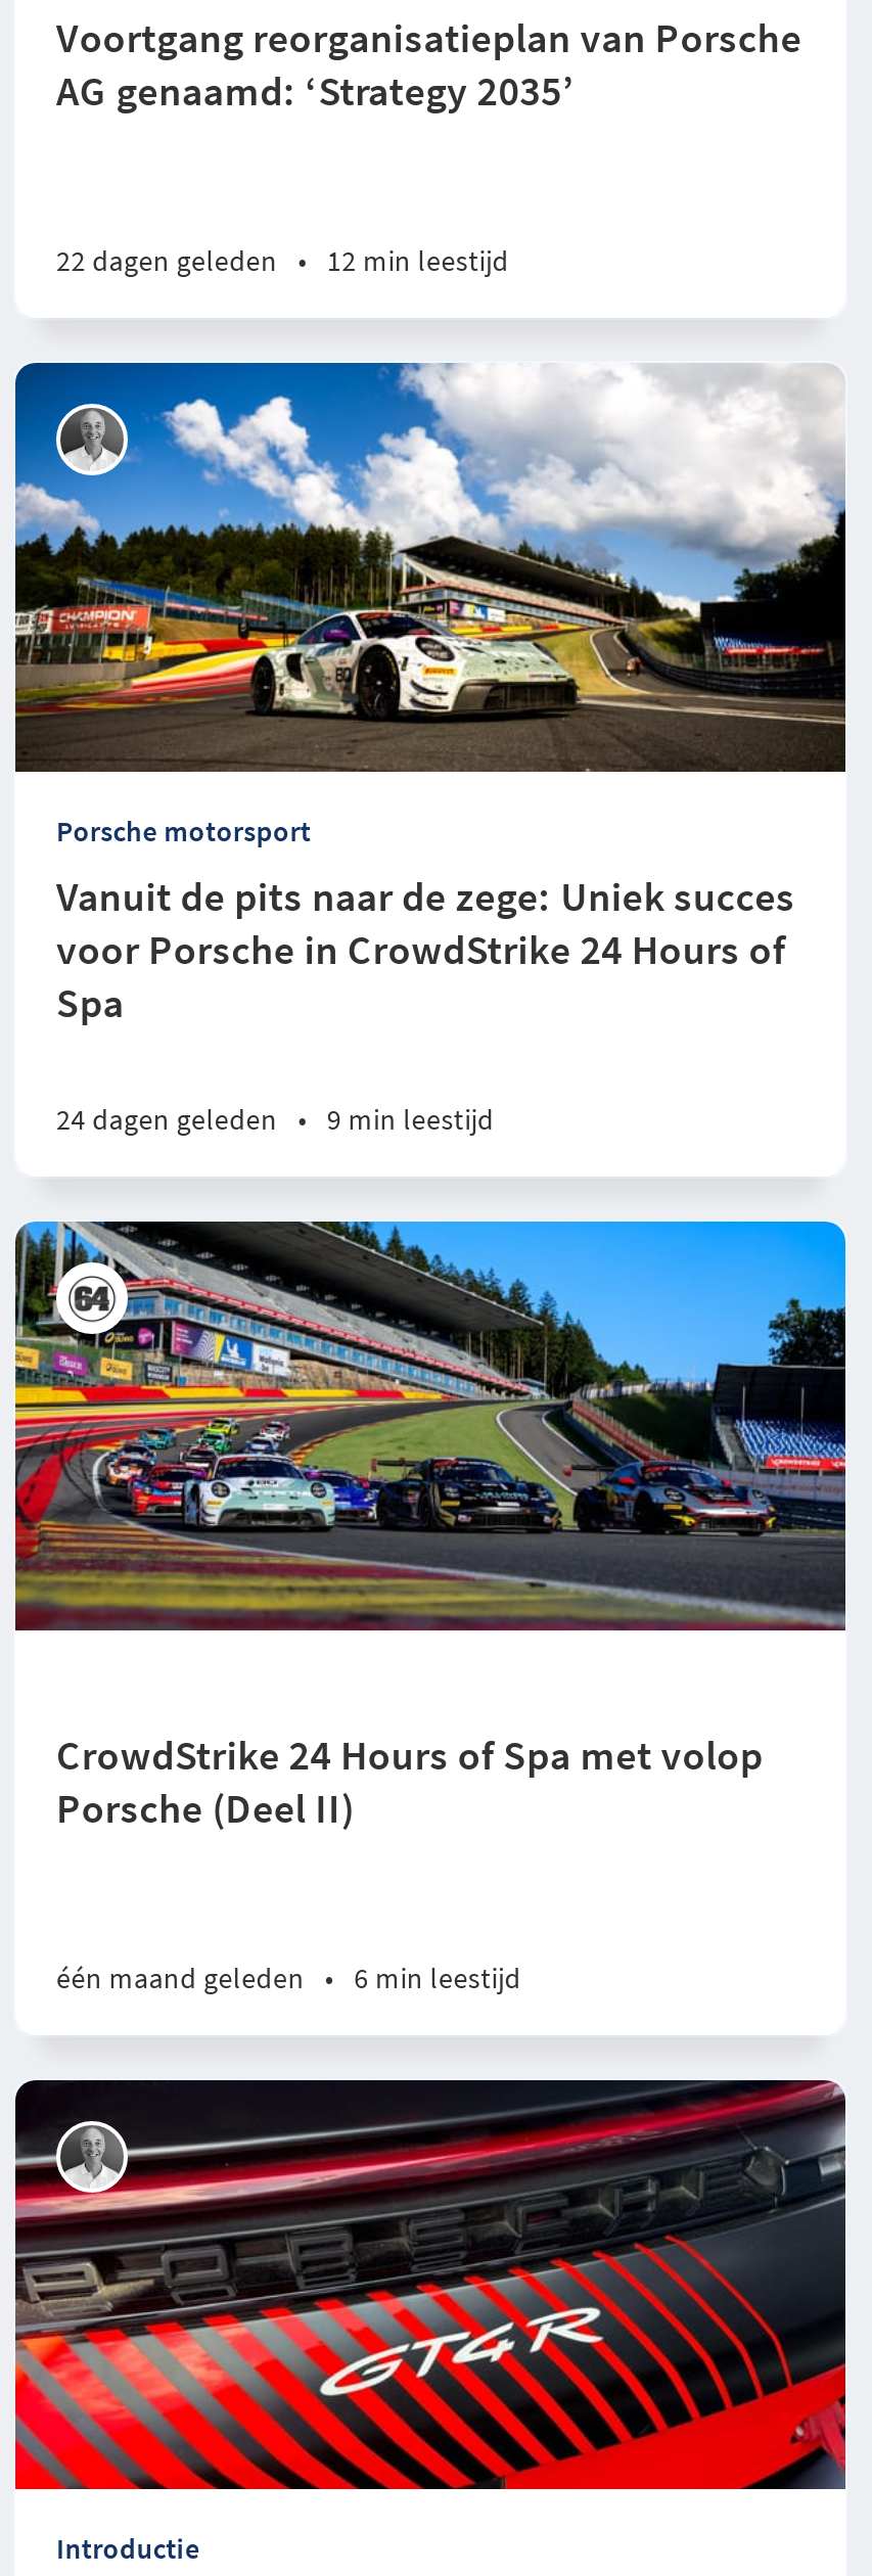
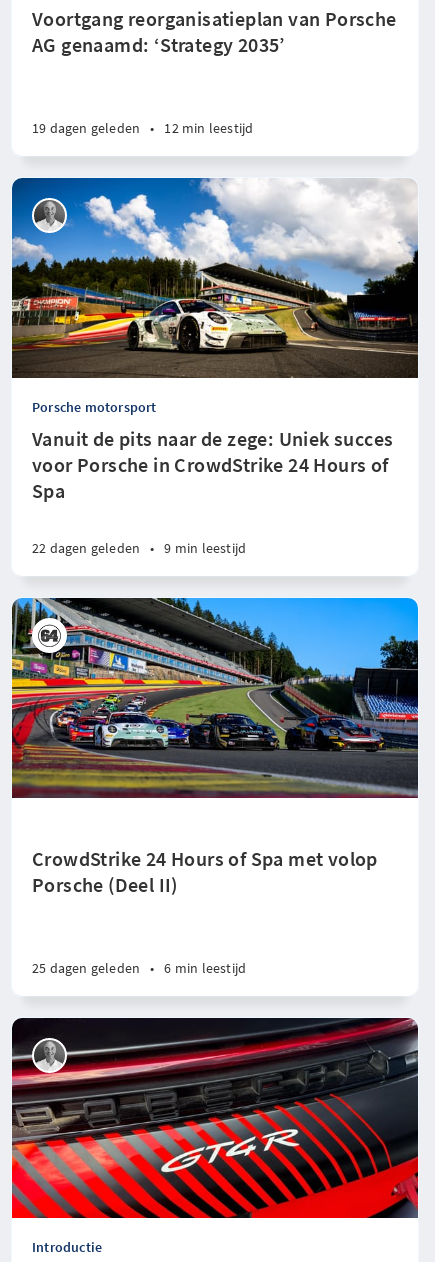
- 22 dagen geleden • 12 min leestijd
+ 19 dagen geleden • 12 min leestijd

- 24 dagen geleden • 9 min leestijd
+ 22 dagen geleden • 9 min leestijd

- één maand geleden • 6 min leestijd
+ 25 dagen geleden • 6 min leestijd
